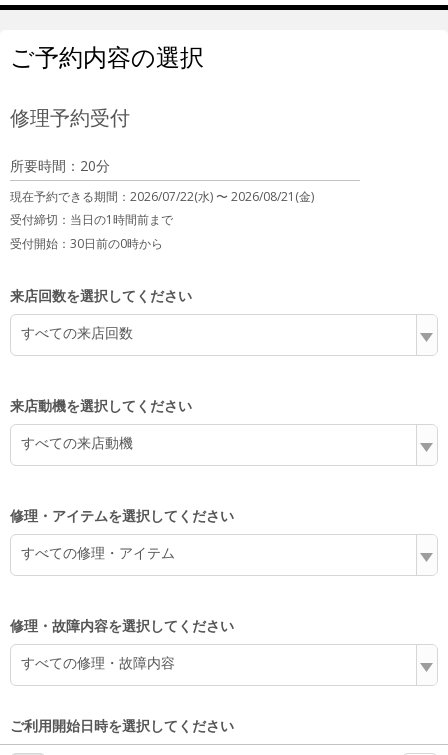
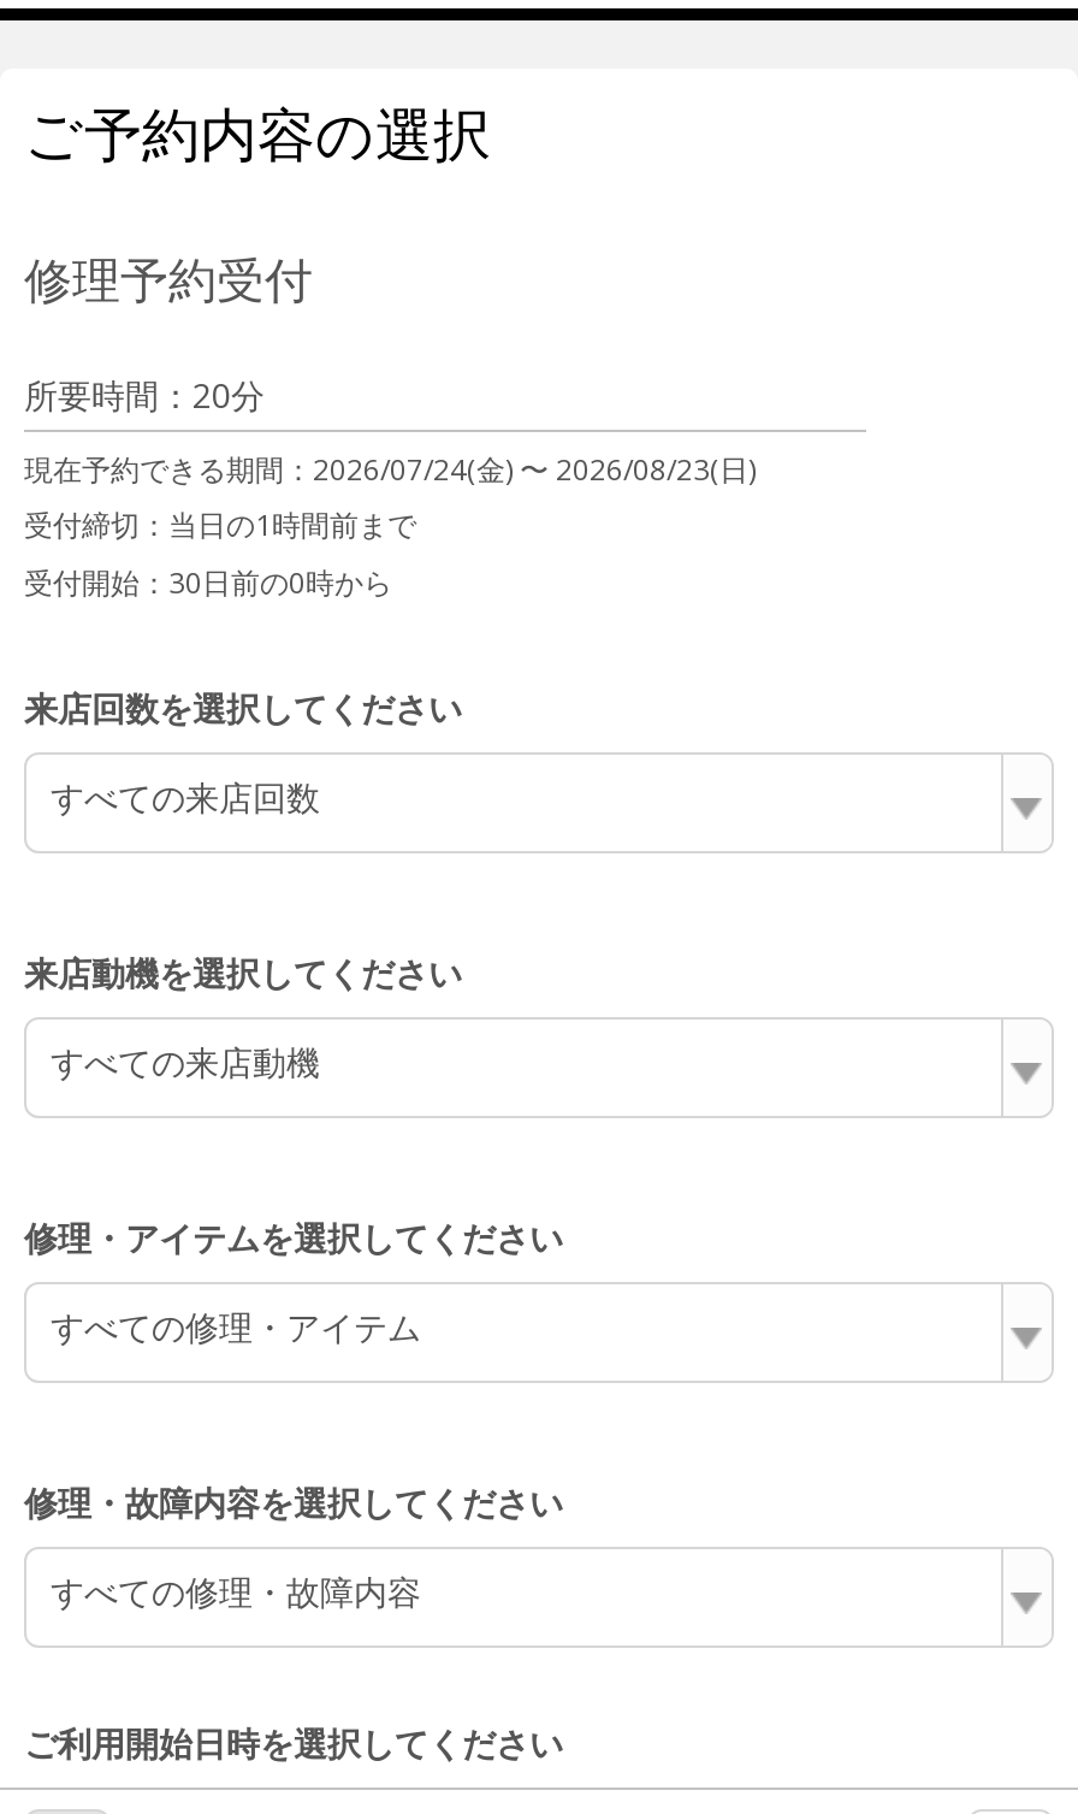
- 現在予約できる期間：2026/07/22(水) 〜2026/08/21(金)
+ 現在予約できる期間：2026/07/24(金) 〜2026/08/23(日)
